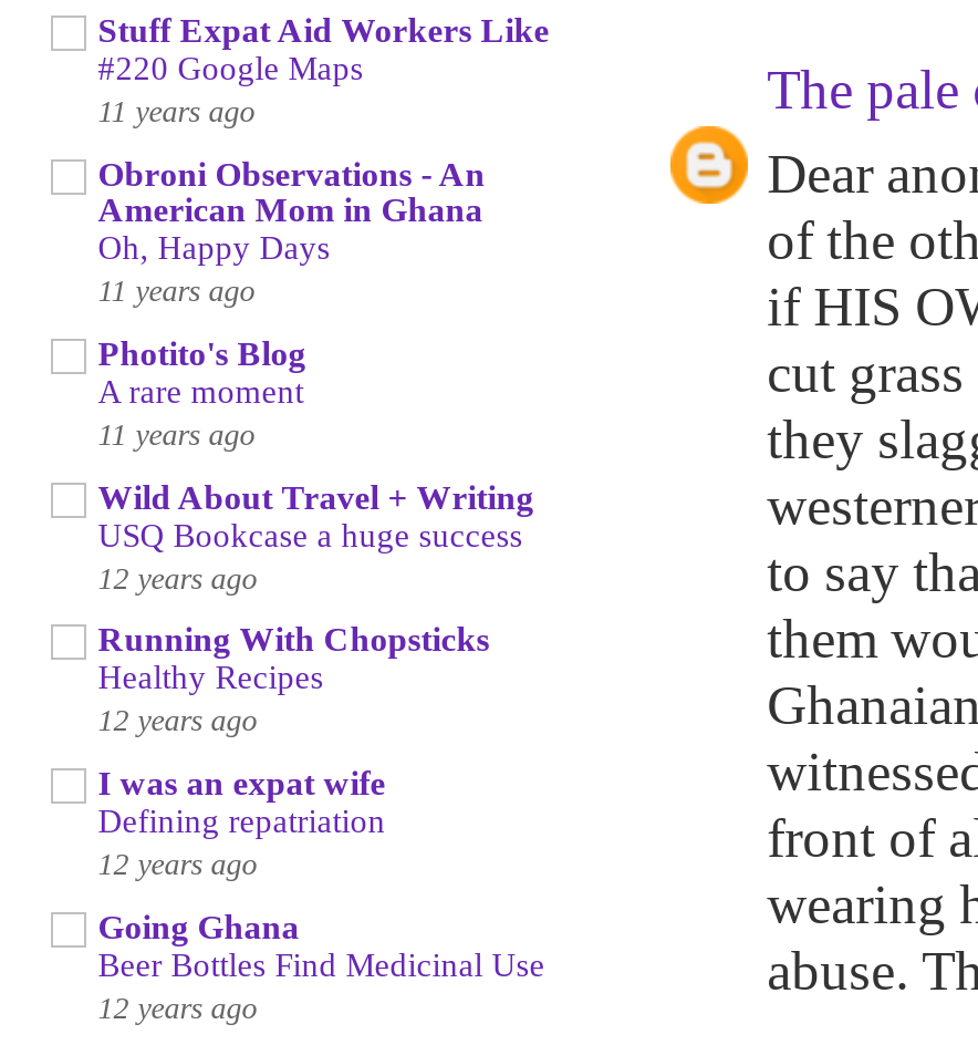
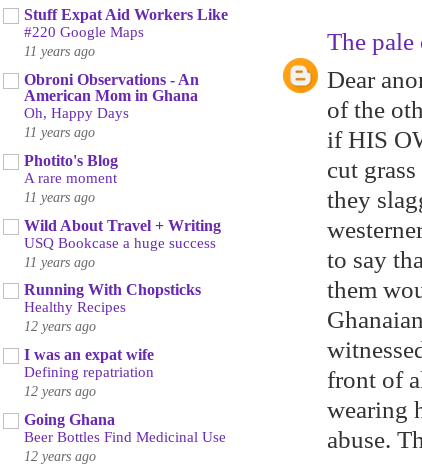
- 12 years ago
+ 11 years ago
